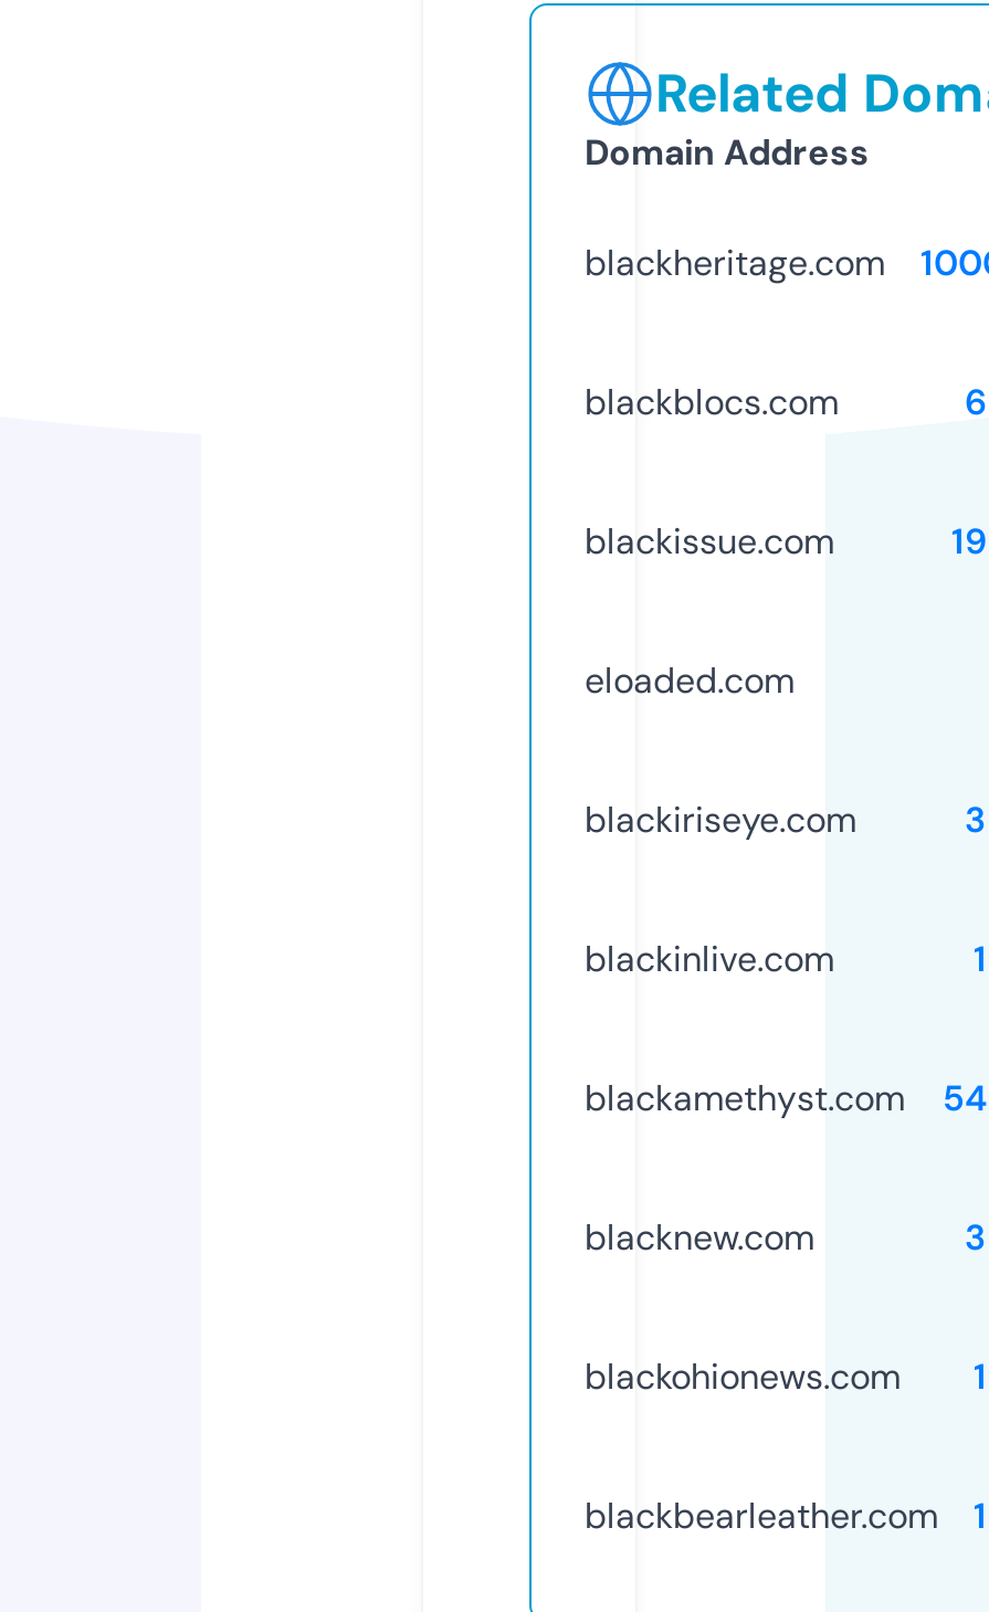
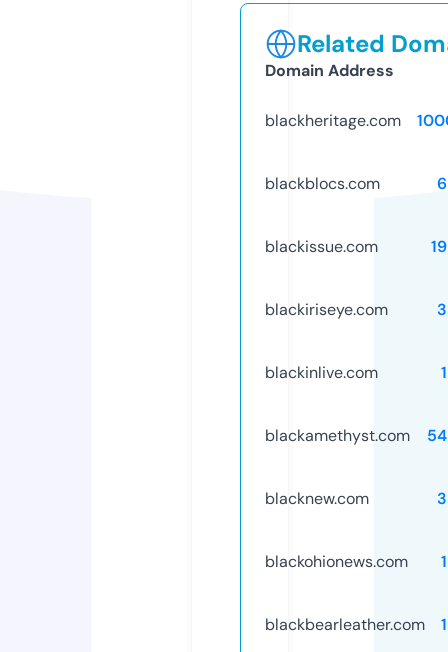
- eloaded.com
